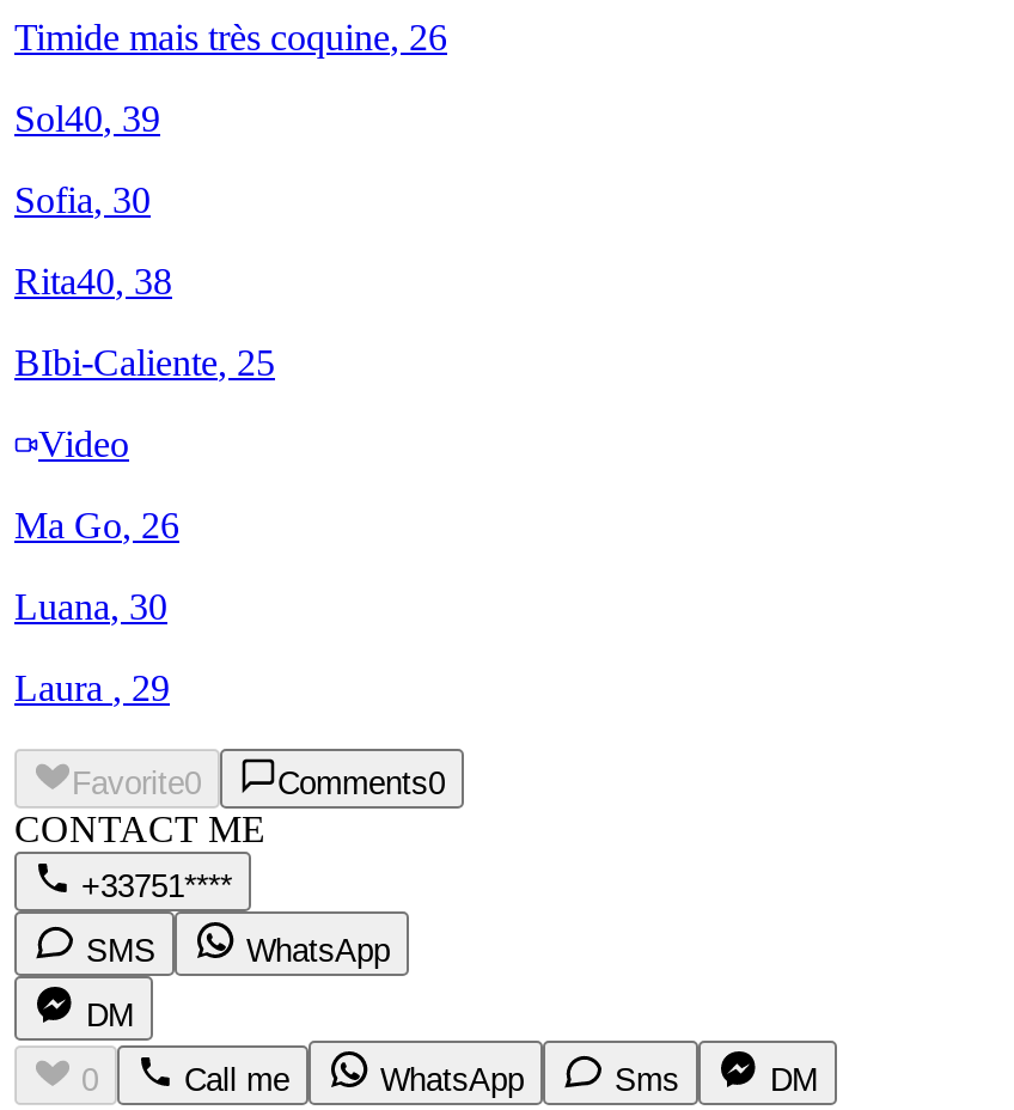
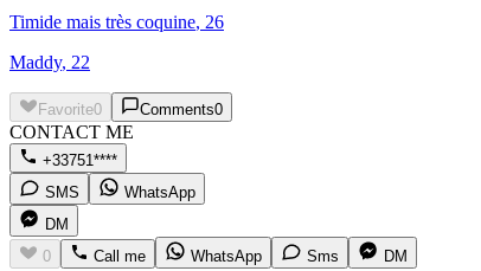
- Sol40, 39
- Sofia, 30
- Rita40, 38
- BIbi-Caliente, 25
- Video
- Ma Go, 26
- Luana, 30
- Laura, 29
+ Maddy, 22
